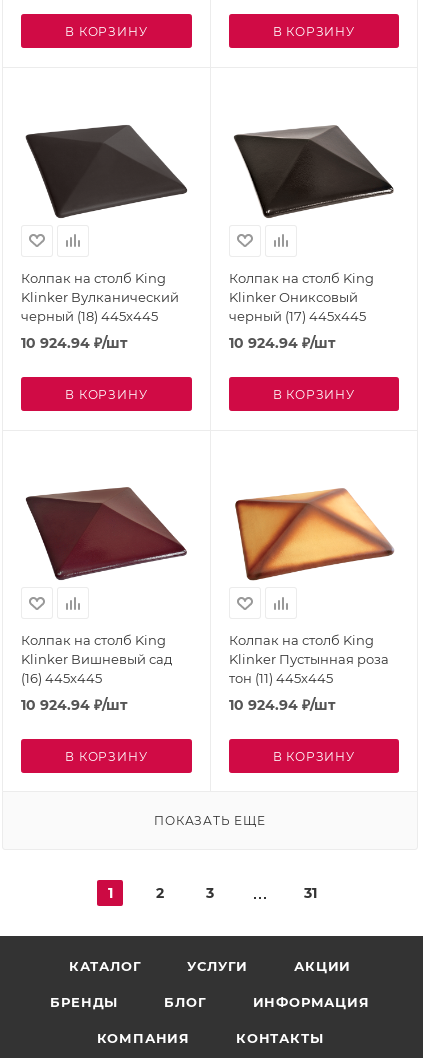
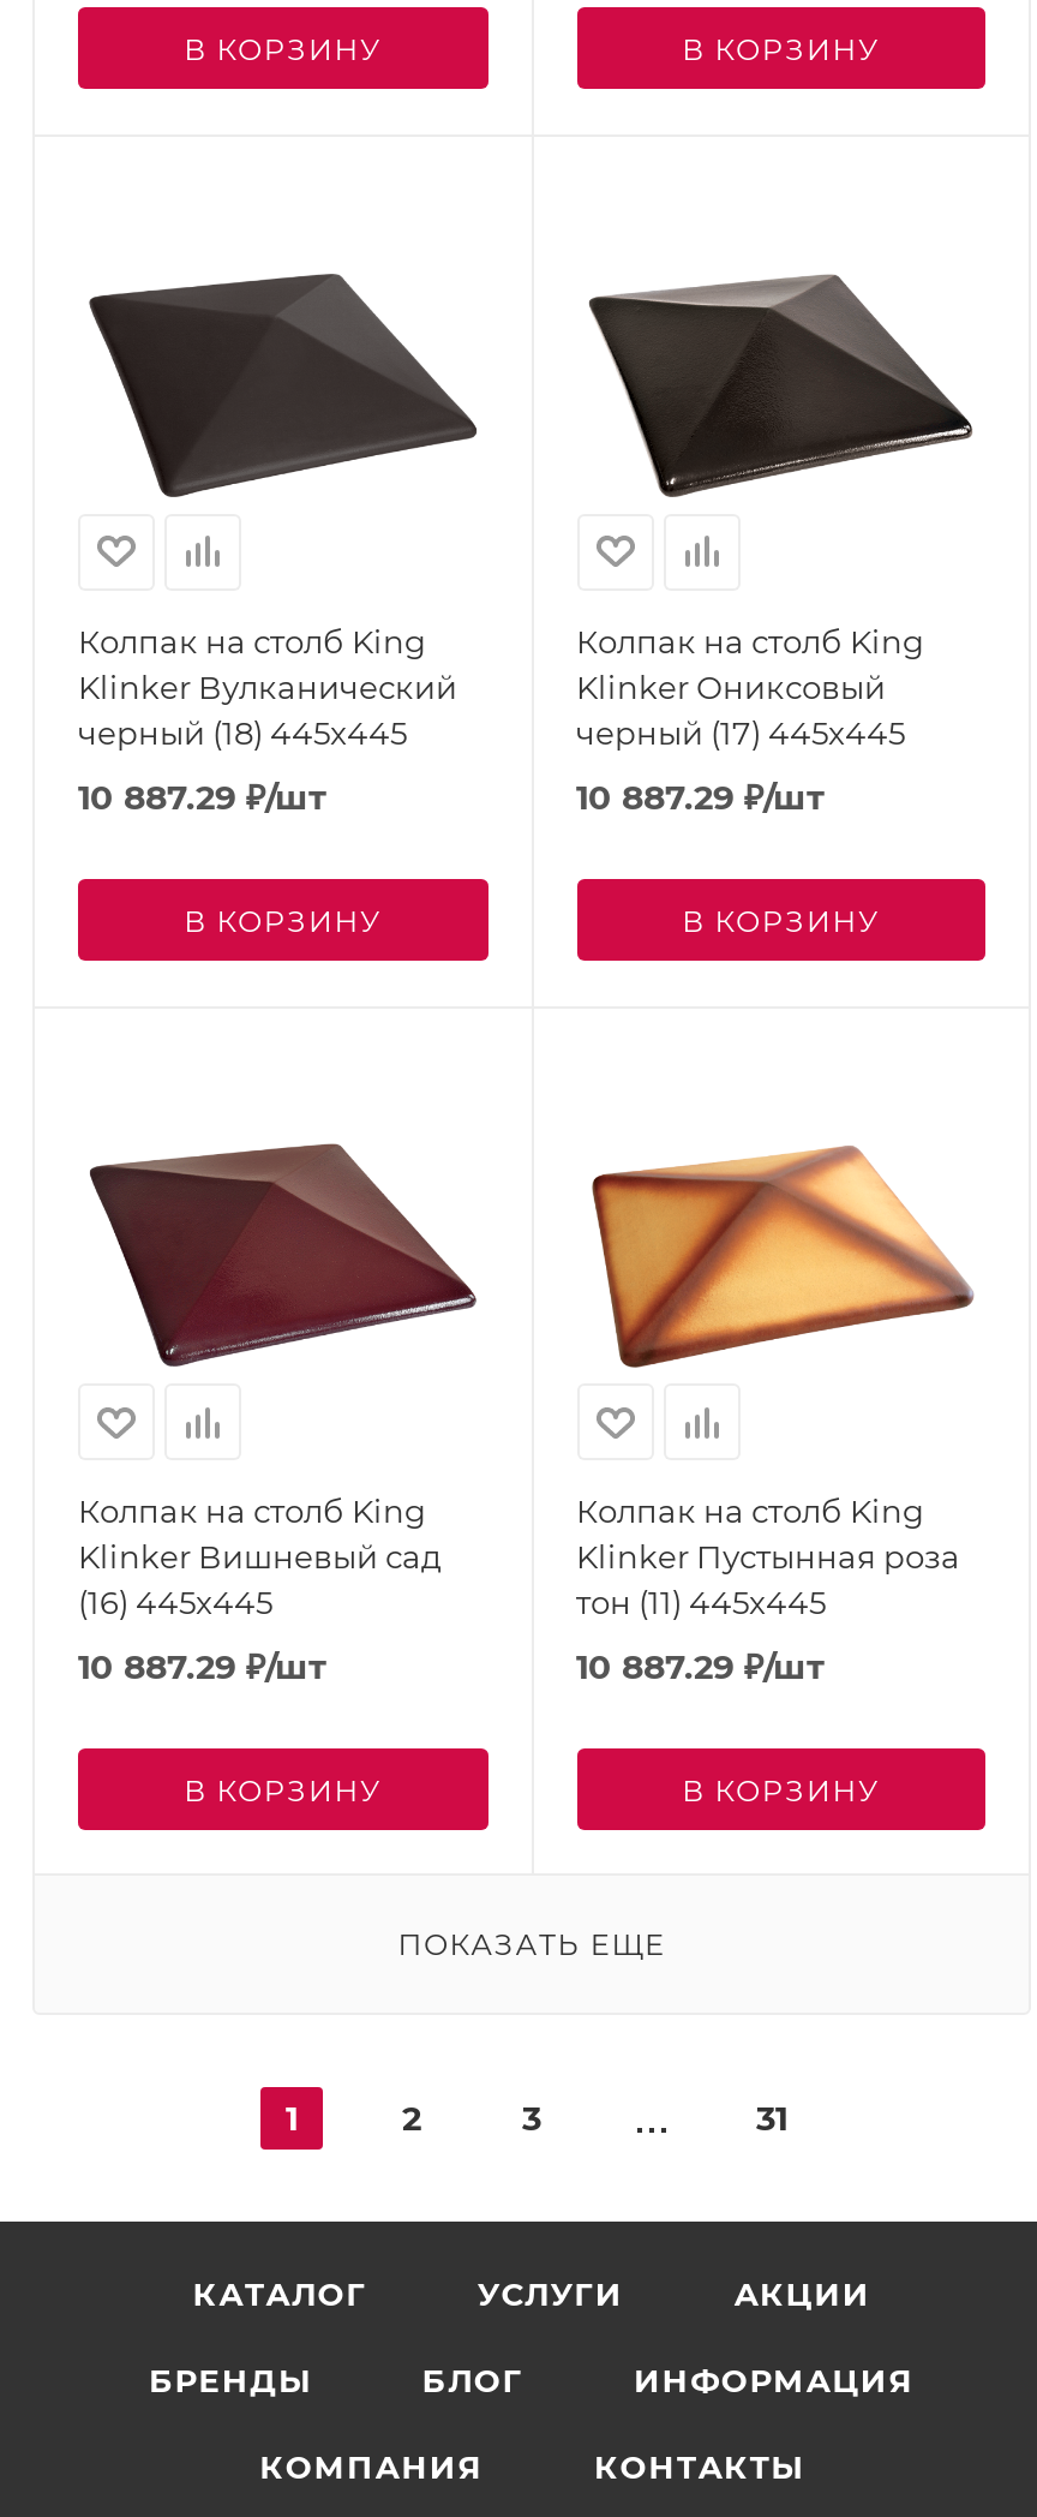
- 10 924.94 ₽/шт
+ 10 887.29 ₽/шт

- 10 924.94 ₽/шт
+ 10 887.29 ₽/шт

- 10 924.94 ₽/шт
+ 10 887.29 ₽/шт

- 10 924.94 ₽/шт
+ 10 887.29 ₽/шт
